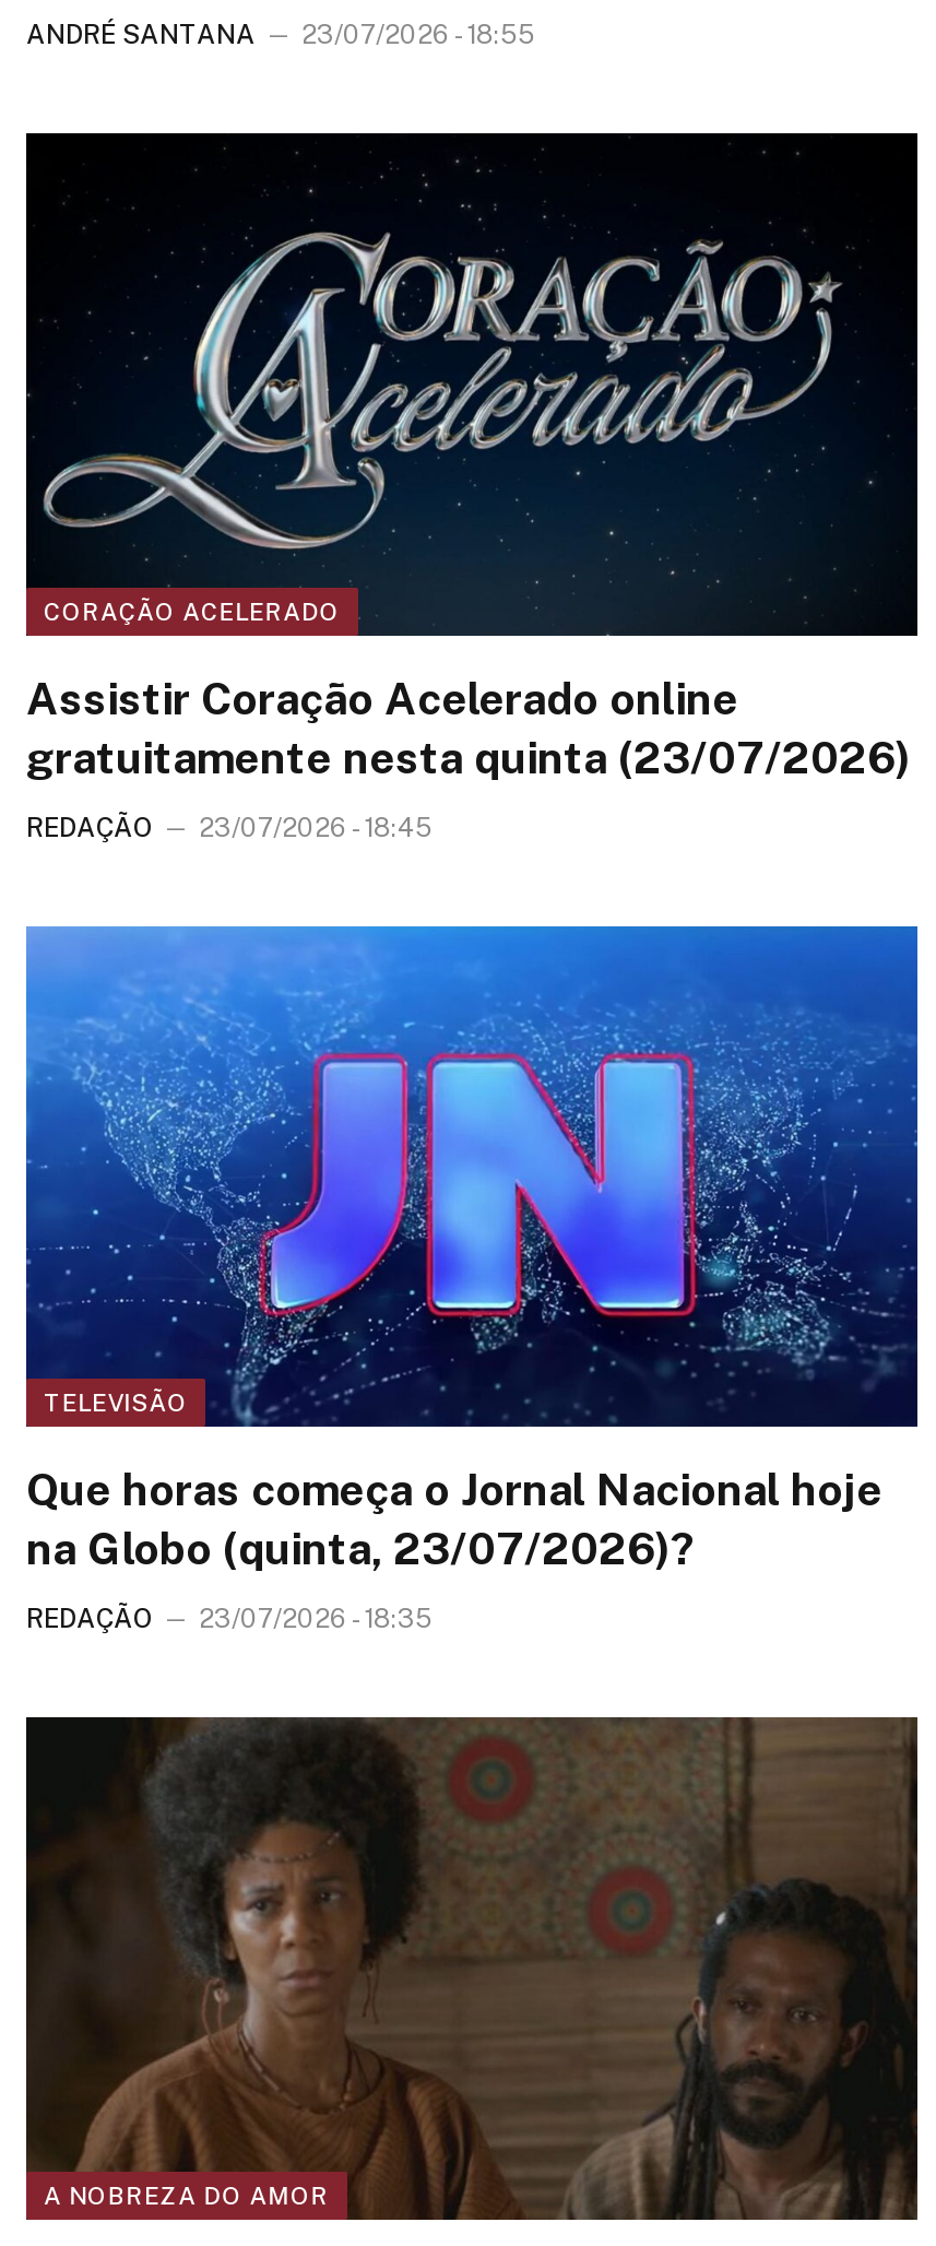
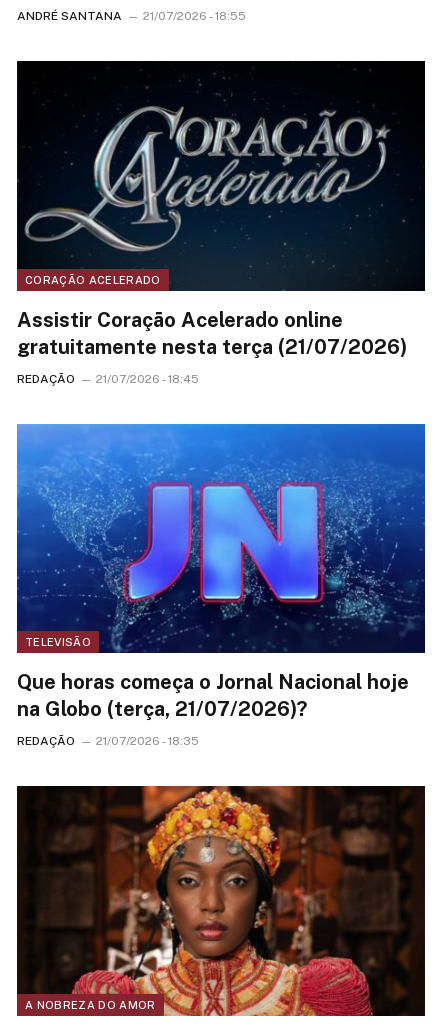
- ANDRÉ SANTANA 23/07/2026 - 18:55
+ ANDRÉ SANTANA 21/07/2026 - 18:55

- gratuitamente nesta quinta (23/07/2026)
+ gratuitamente nesta terça (21/07/2026)

- REDAÇÃO 23/07/2026 - 18:45
+ REDAÇÃO 21/07/2026 - 18:45

- na Globo (quinta, 23/07/2026)?
+ na Globo (terça, 21/07/2026)?

- REDAÇÃO 23/07/2026 - 18:35
+ REDAÇÃO 21/07/2026 - 18:35

- [image]
+ [image]
